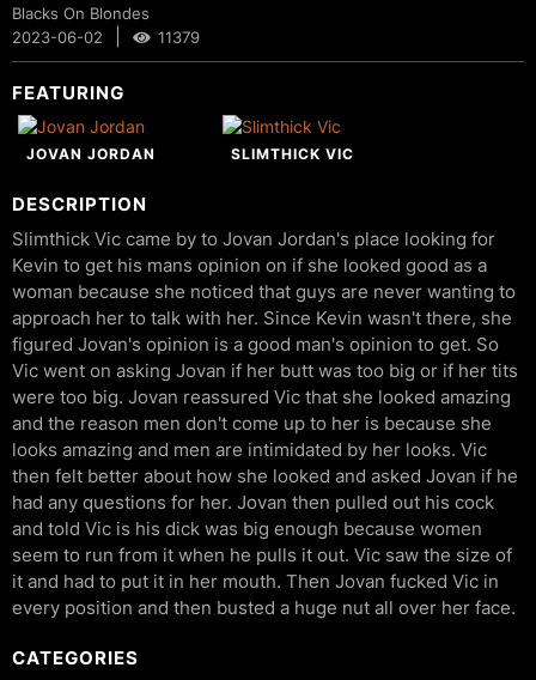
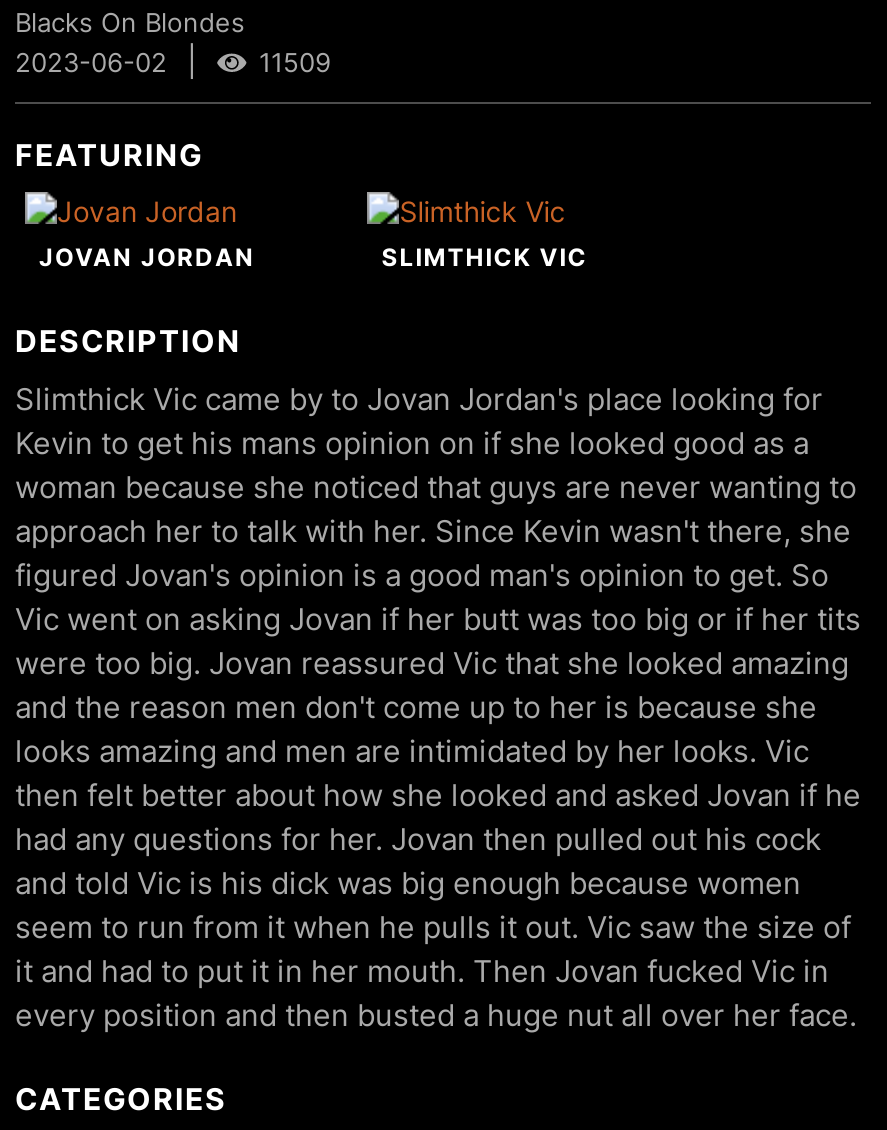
- 11379
+ 11509
